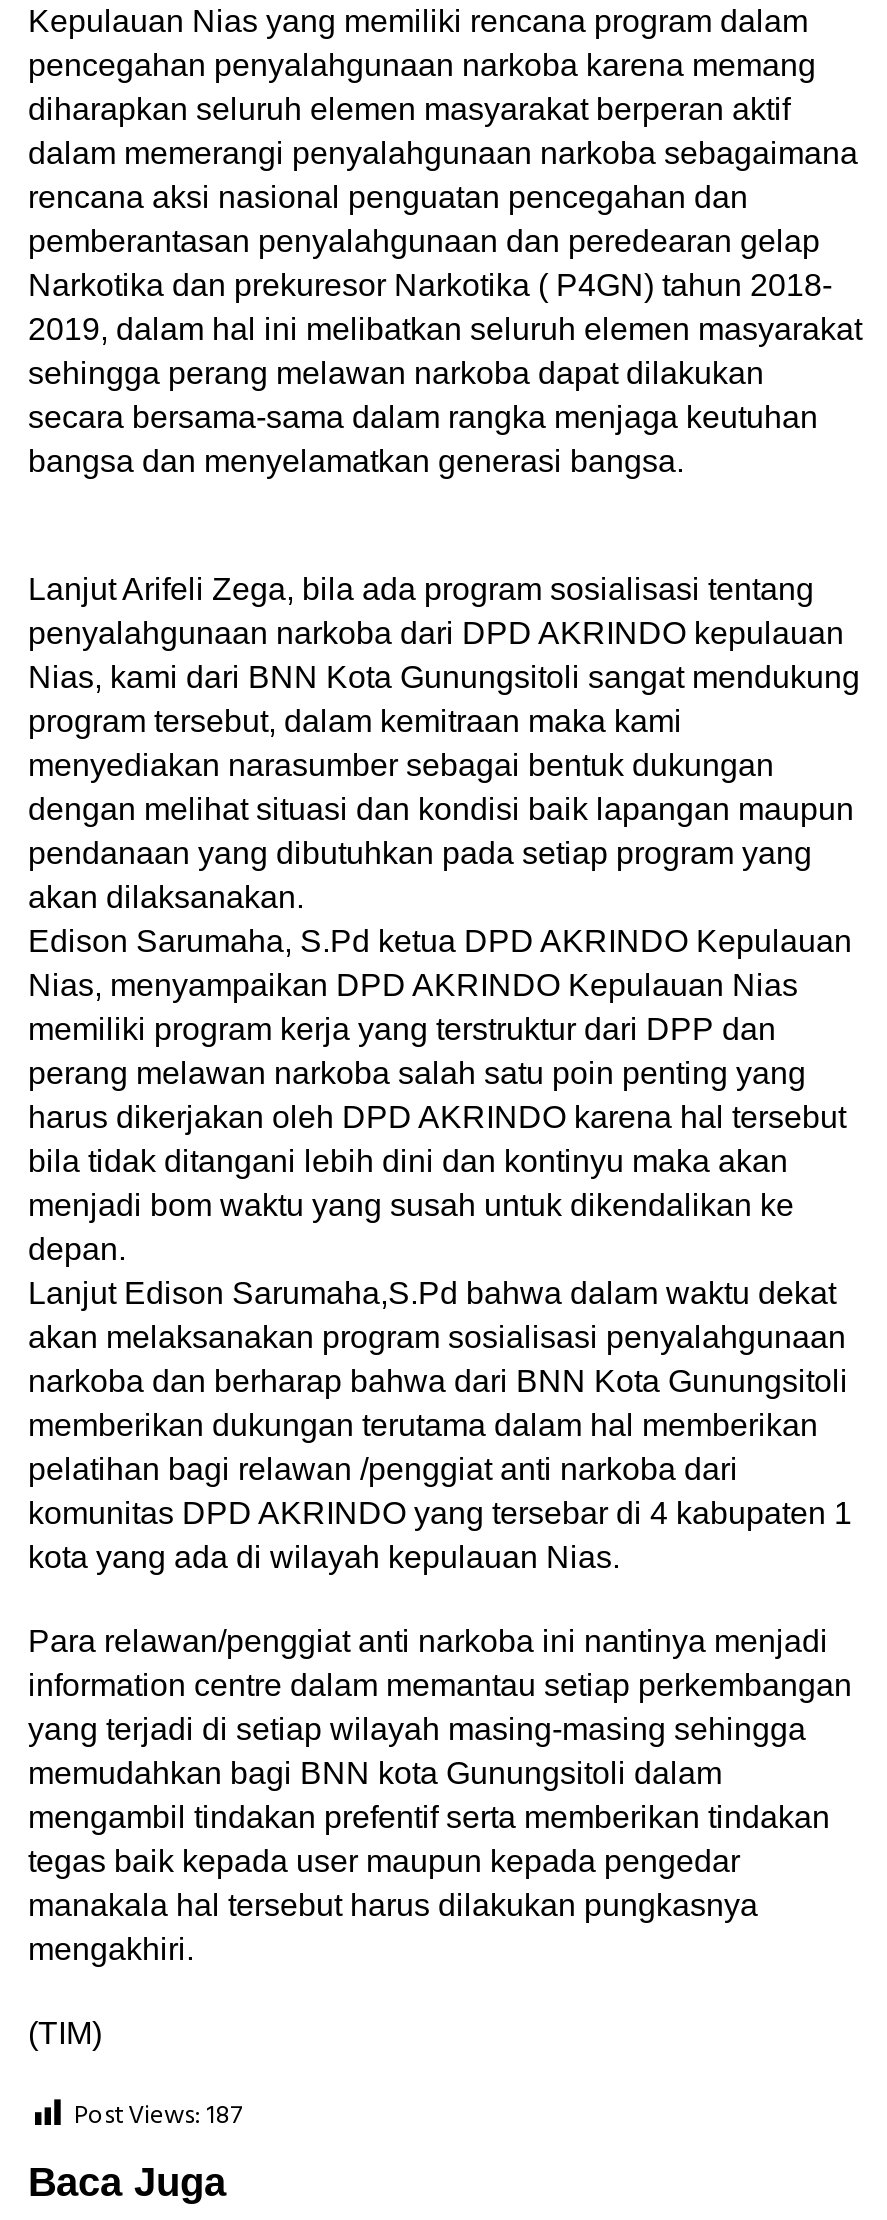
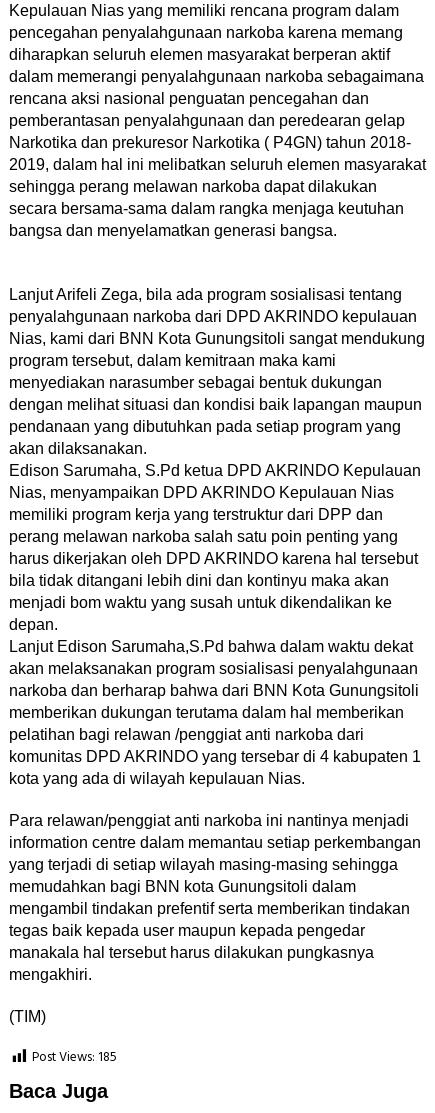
- Post Views: 187
+ Post Views: 185
